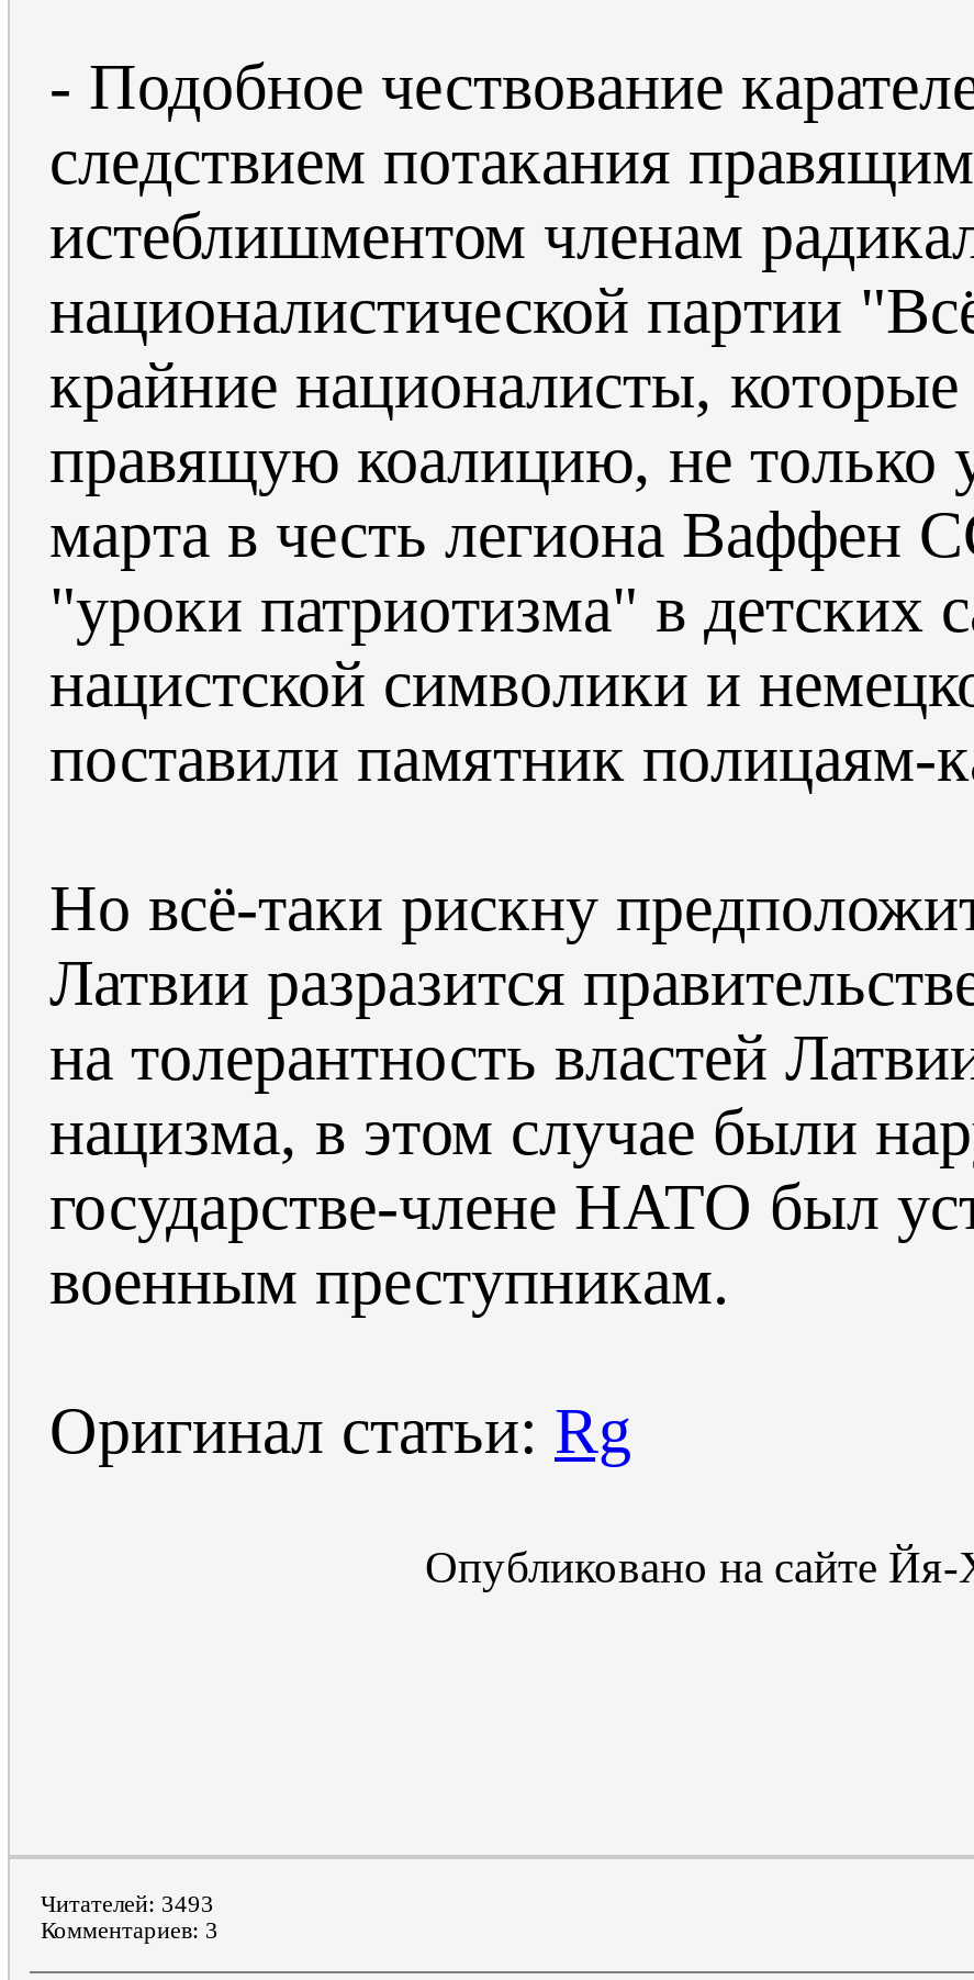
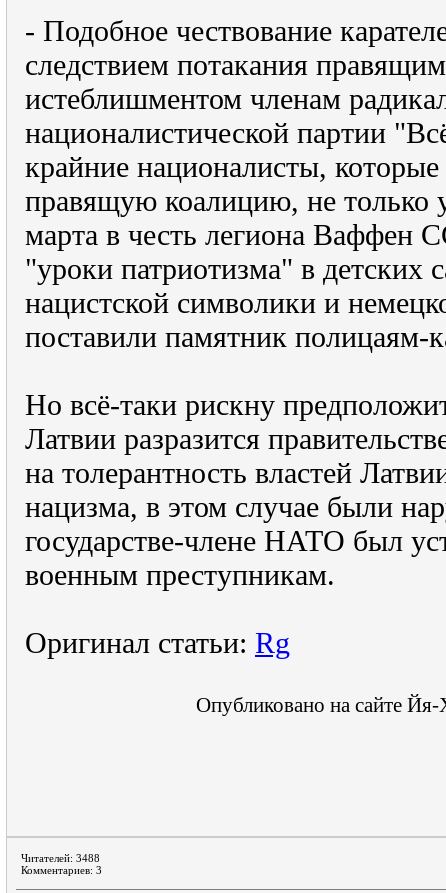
- Читателей: 3493
+ Читателей: 3488
